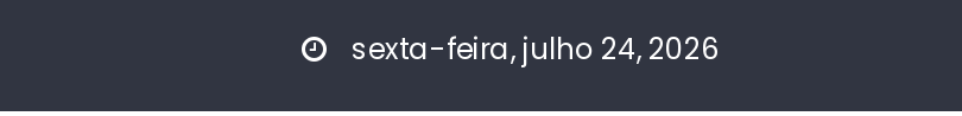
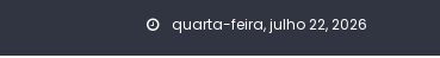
- sexta-feira, julho 24, 2026
+ quarta-feira, julho 22, 2026
